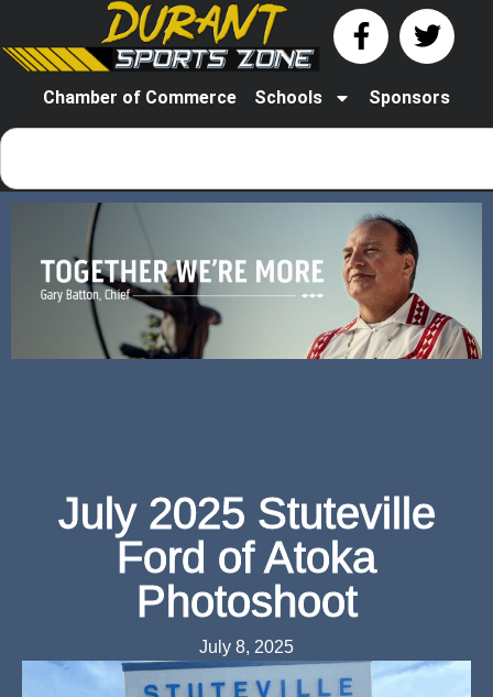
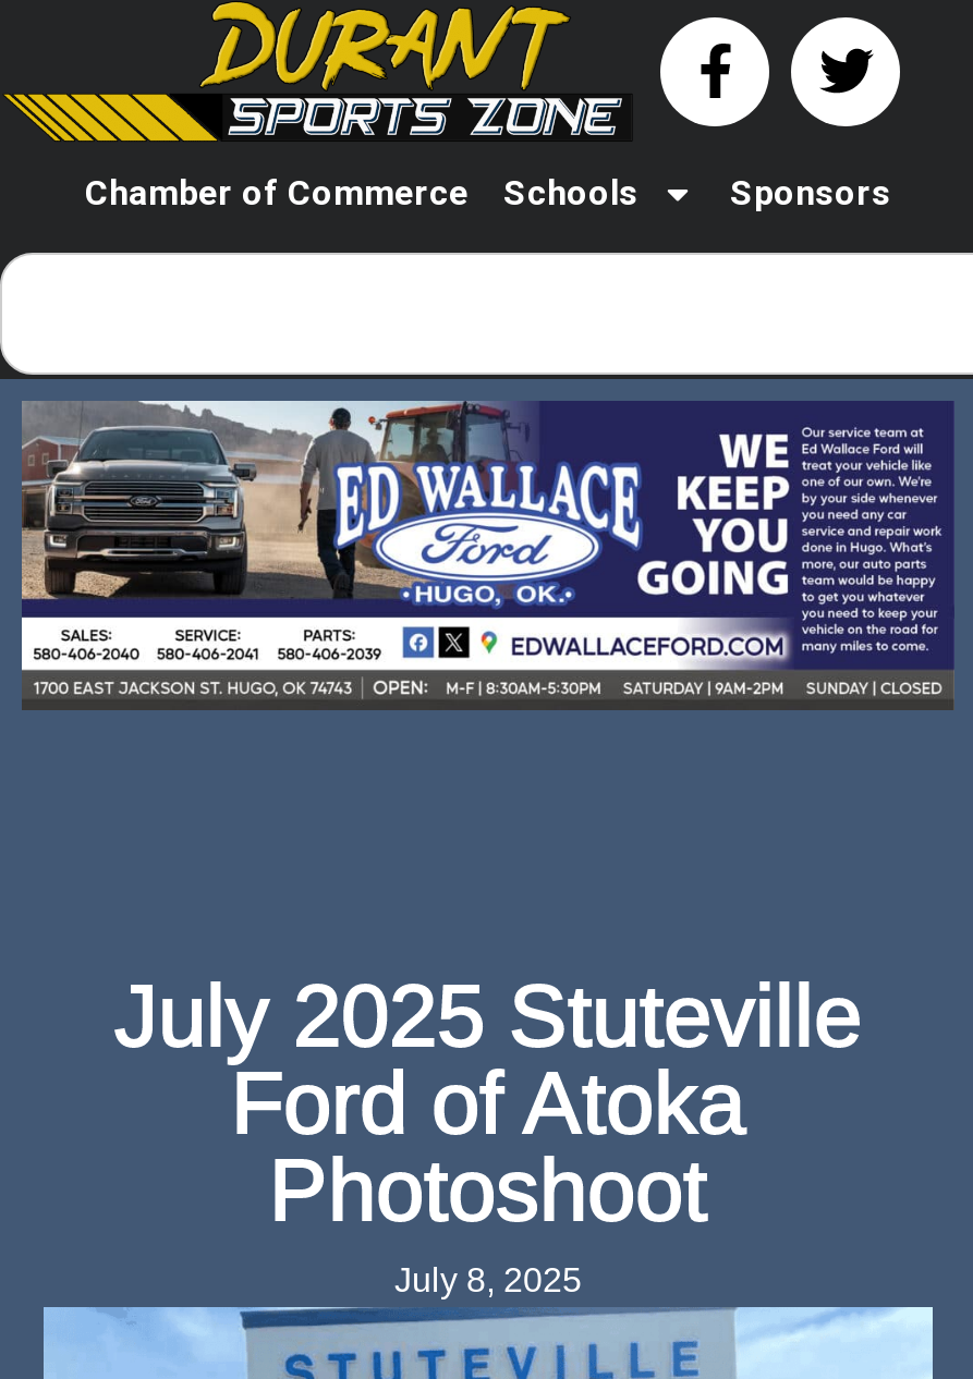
- [image]
+ [image]
